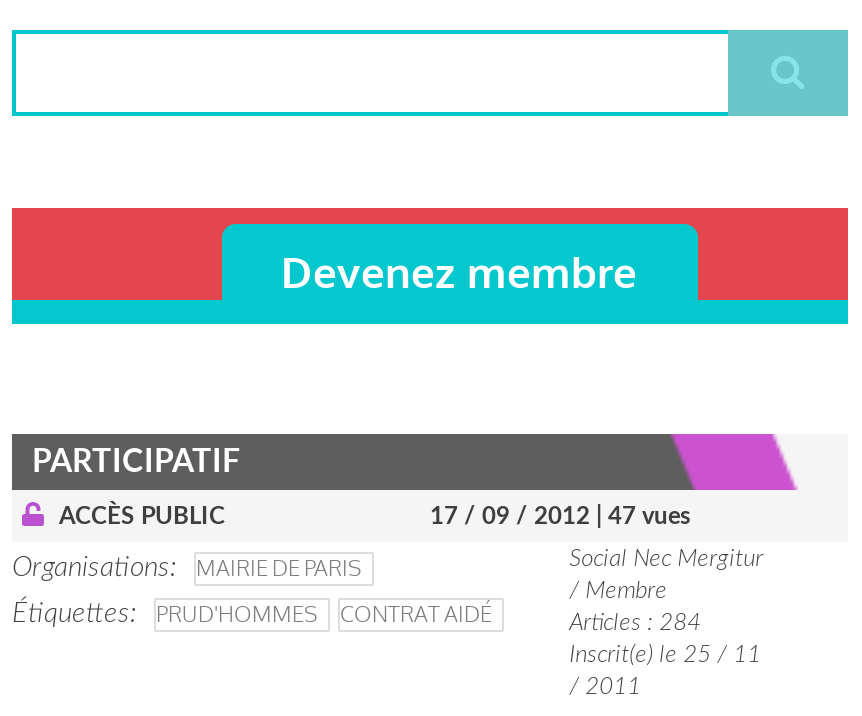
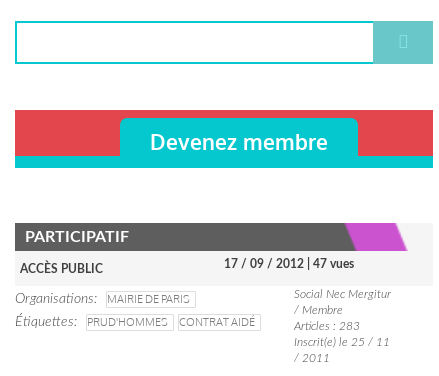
- Articles : 284
+ Articles : 283
